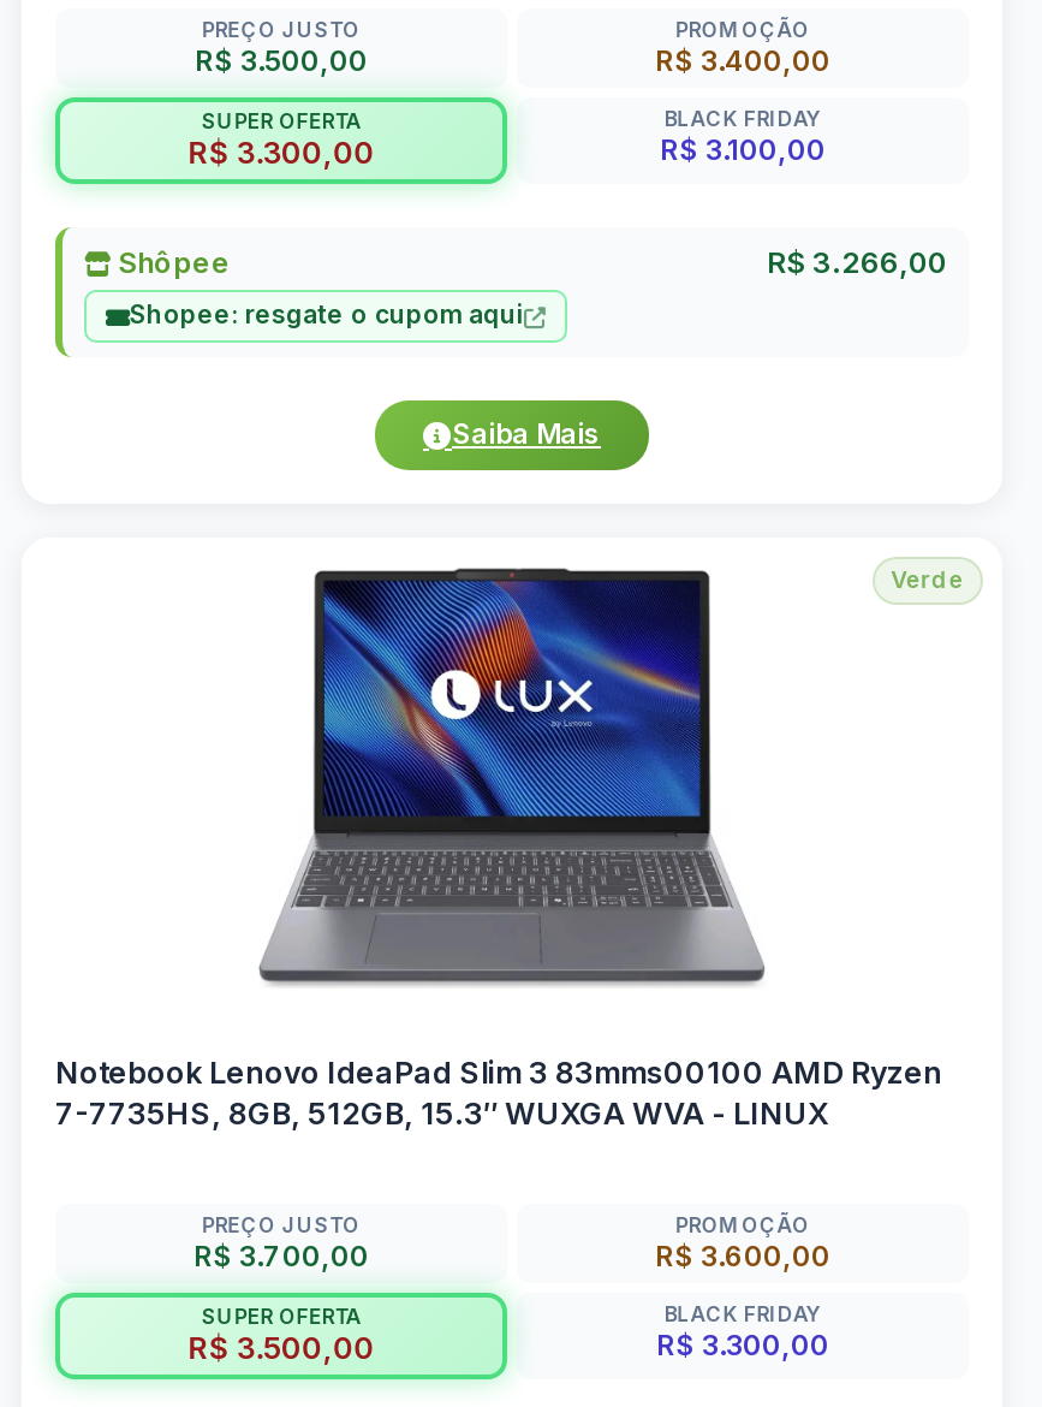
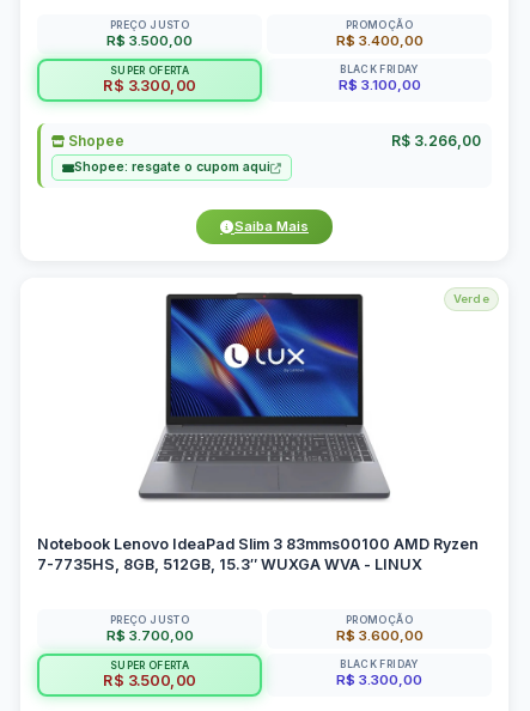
- Shôpee
+ Shopee
